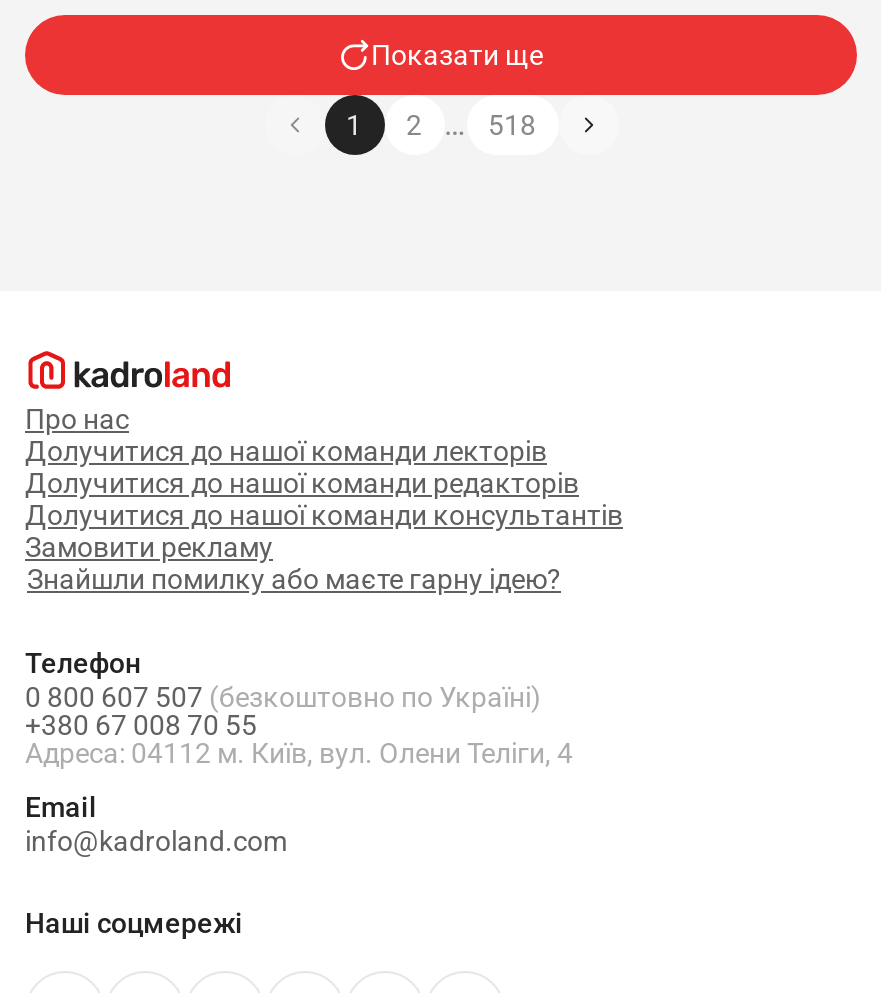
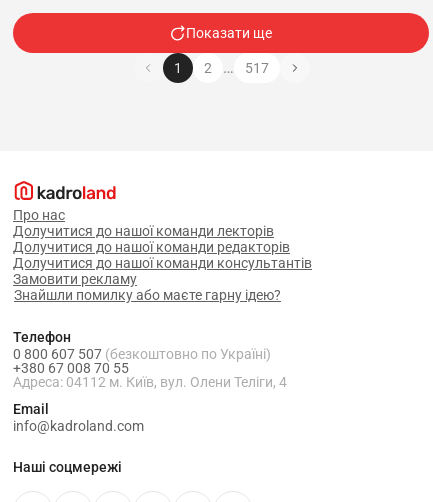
- 518
+ 517
